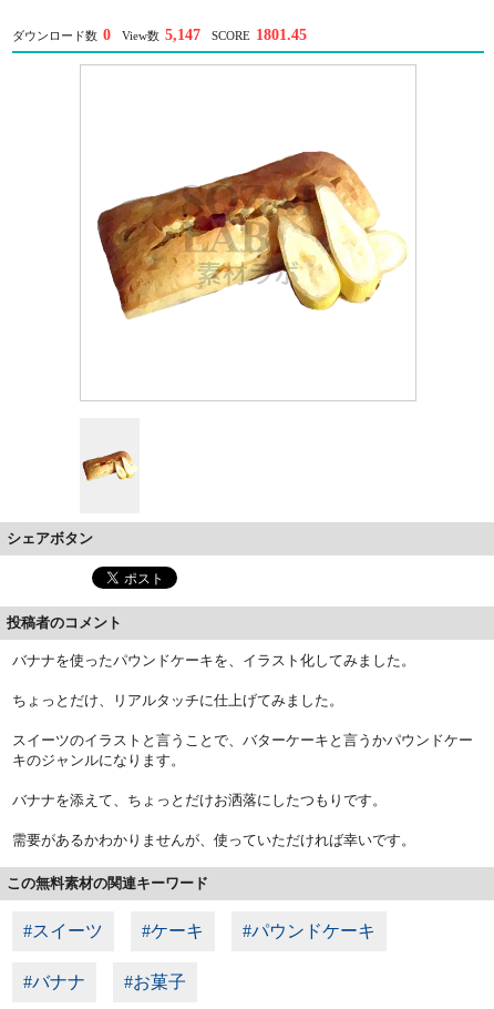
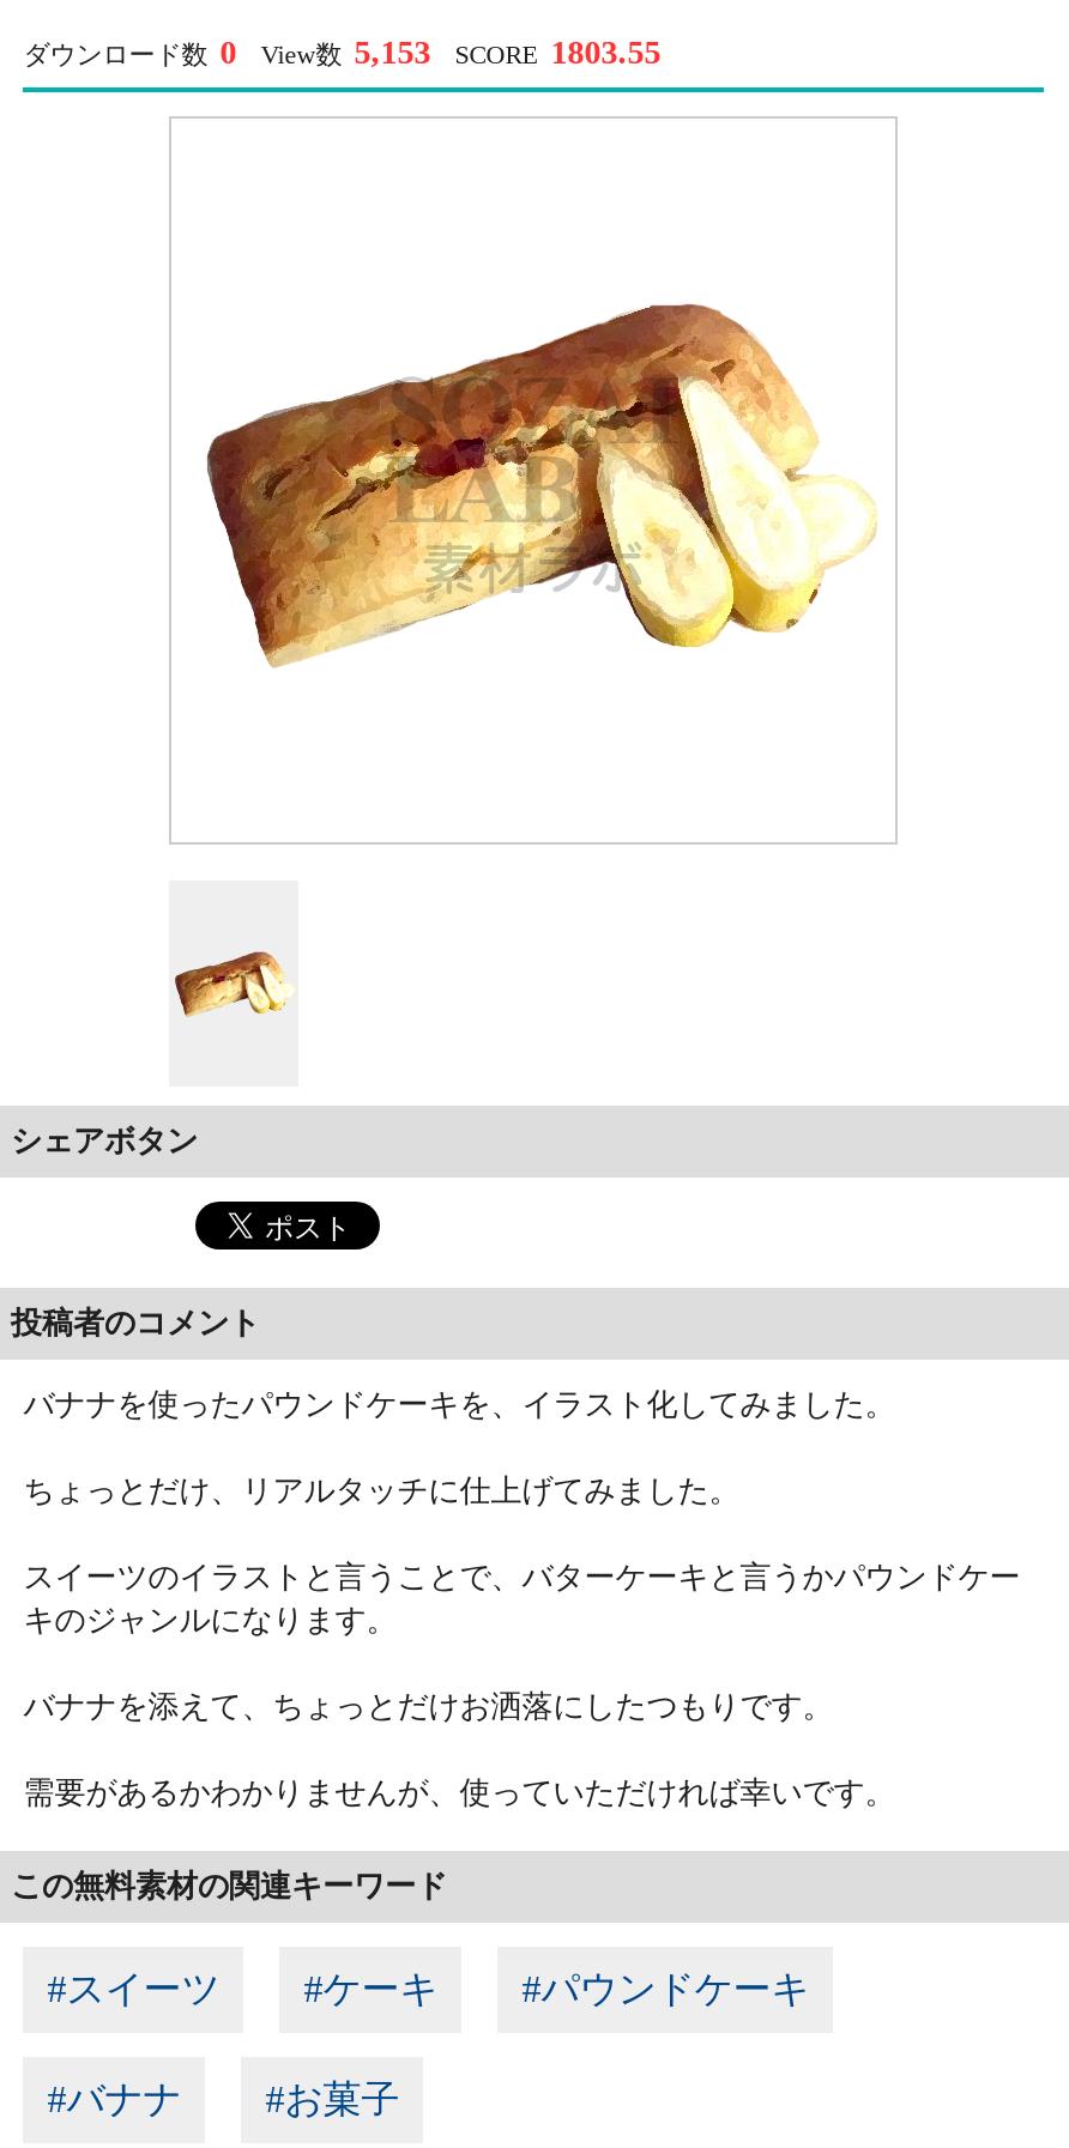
- View数 5,147
+ View数 5,153

- SCORE 1801.45
+ SCORE 1803.55
